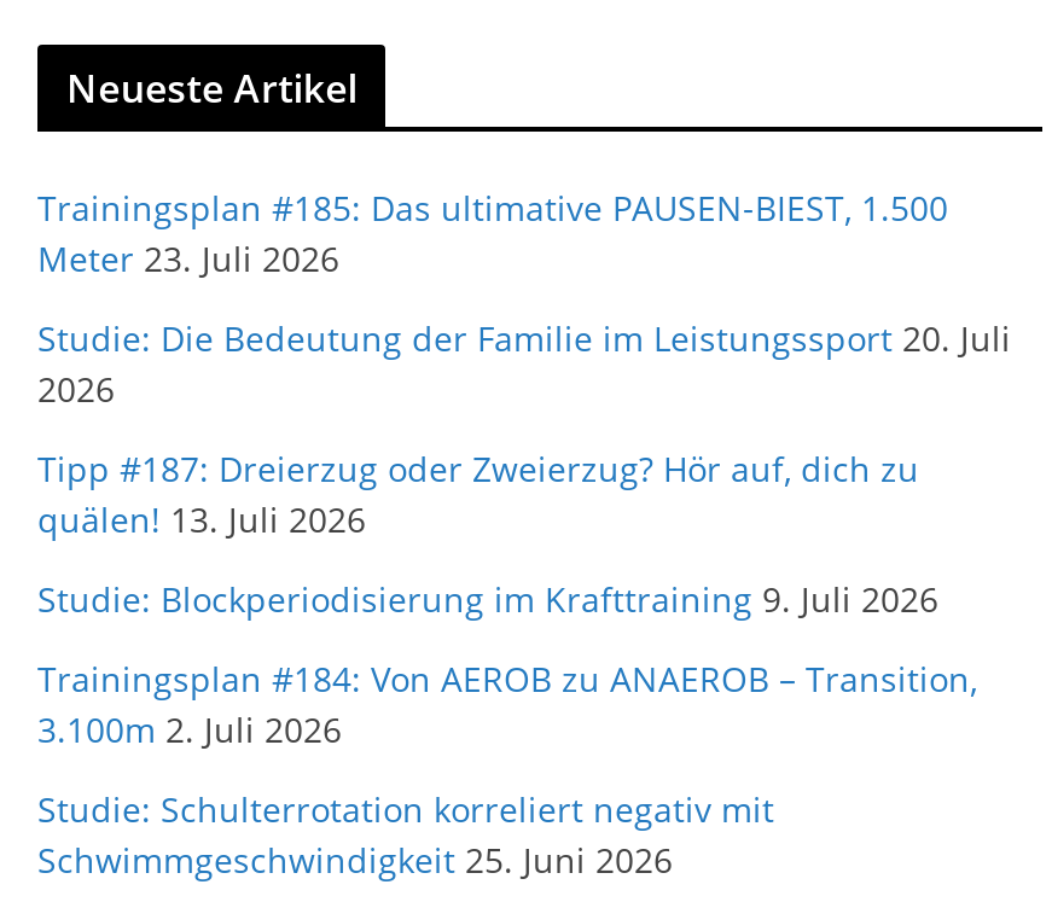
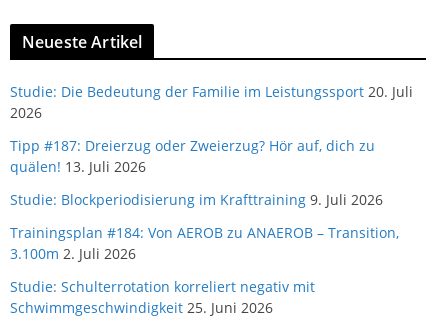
- Trainingsplan #185: Das ultimative PAUSEN-BIEST, 1.500
- Meter 23. Juli 2026
